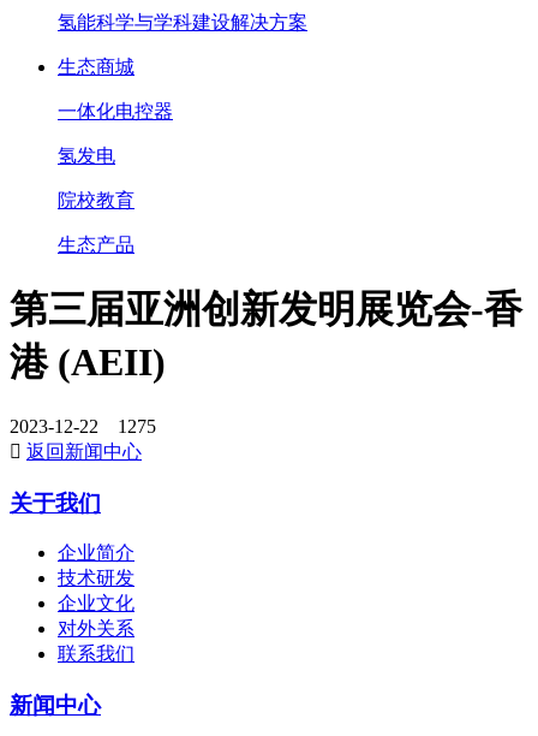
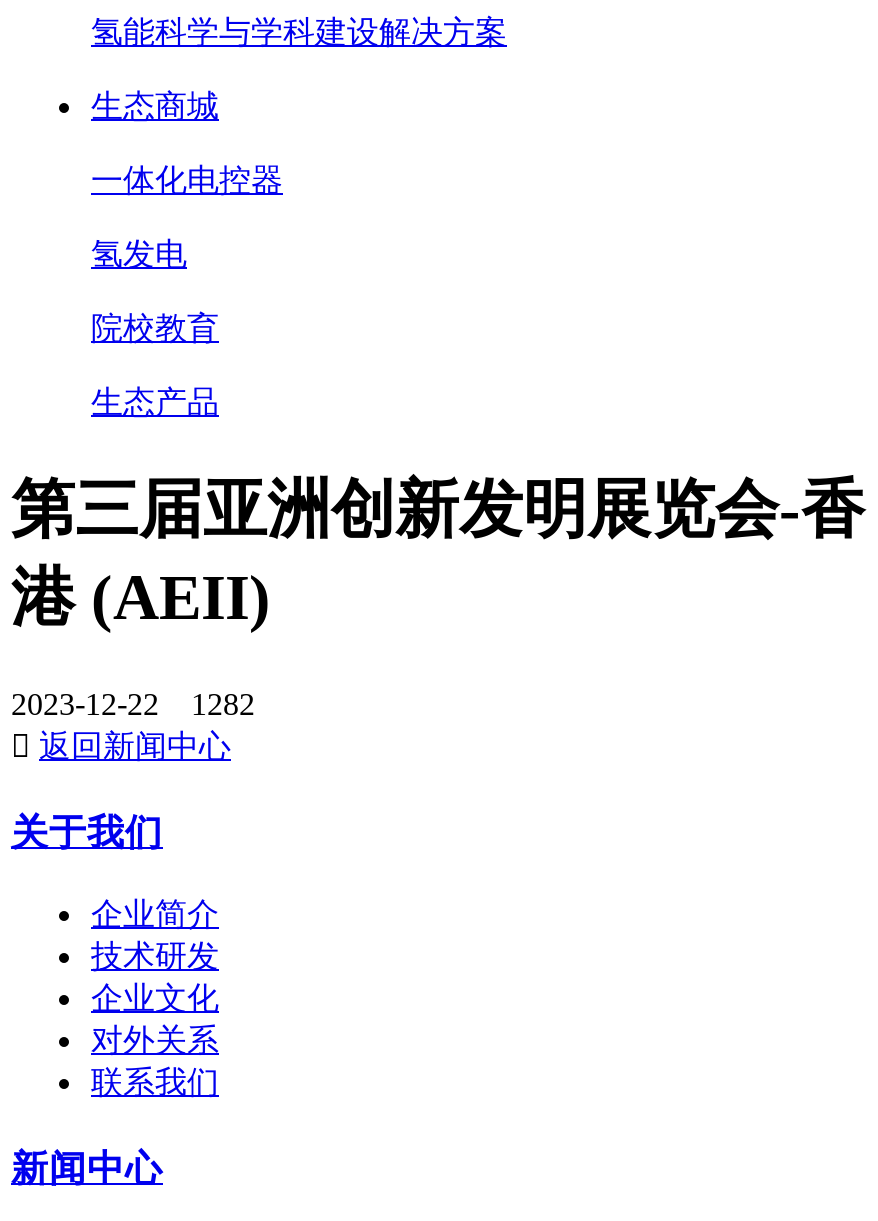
- 2023-12-22 1275
+ 2023-12-22 1282
